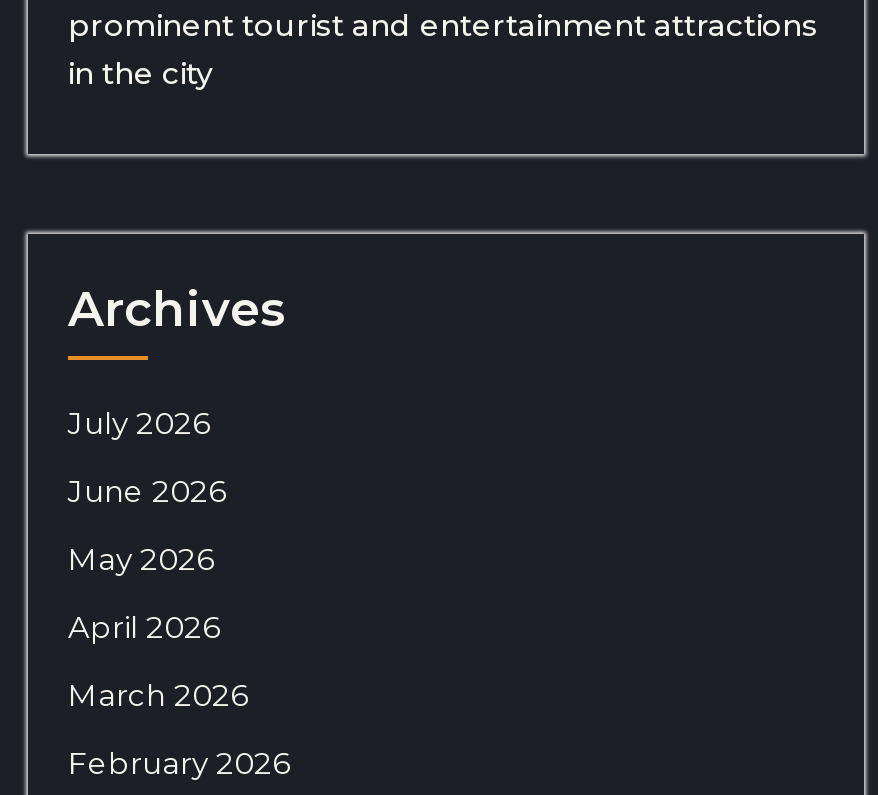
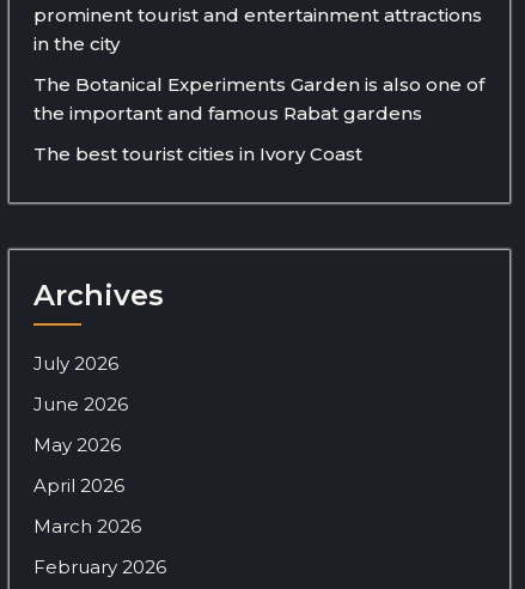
+ The Botanical Experiments Garden is also one of
+ the important and famous Rabat gardens
+ The best tourist cities in Ivory Coast
